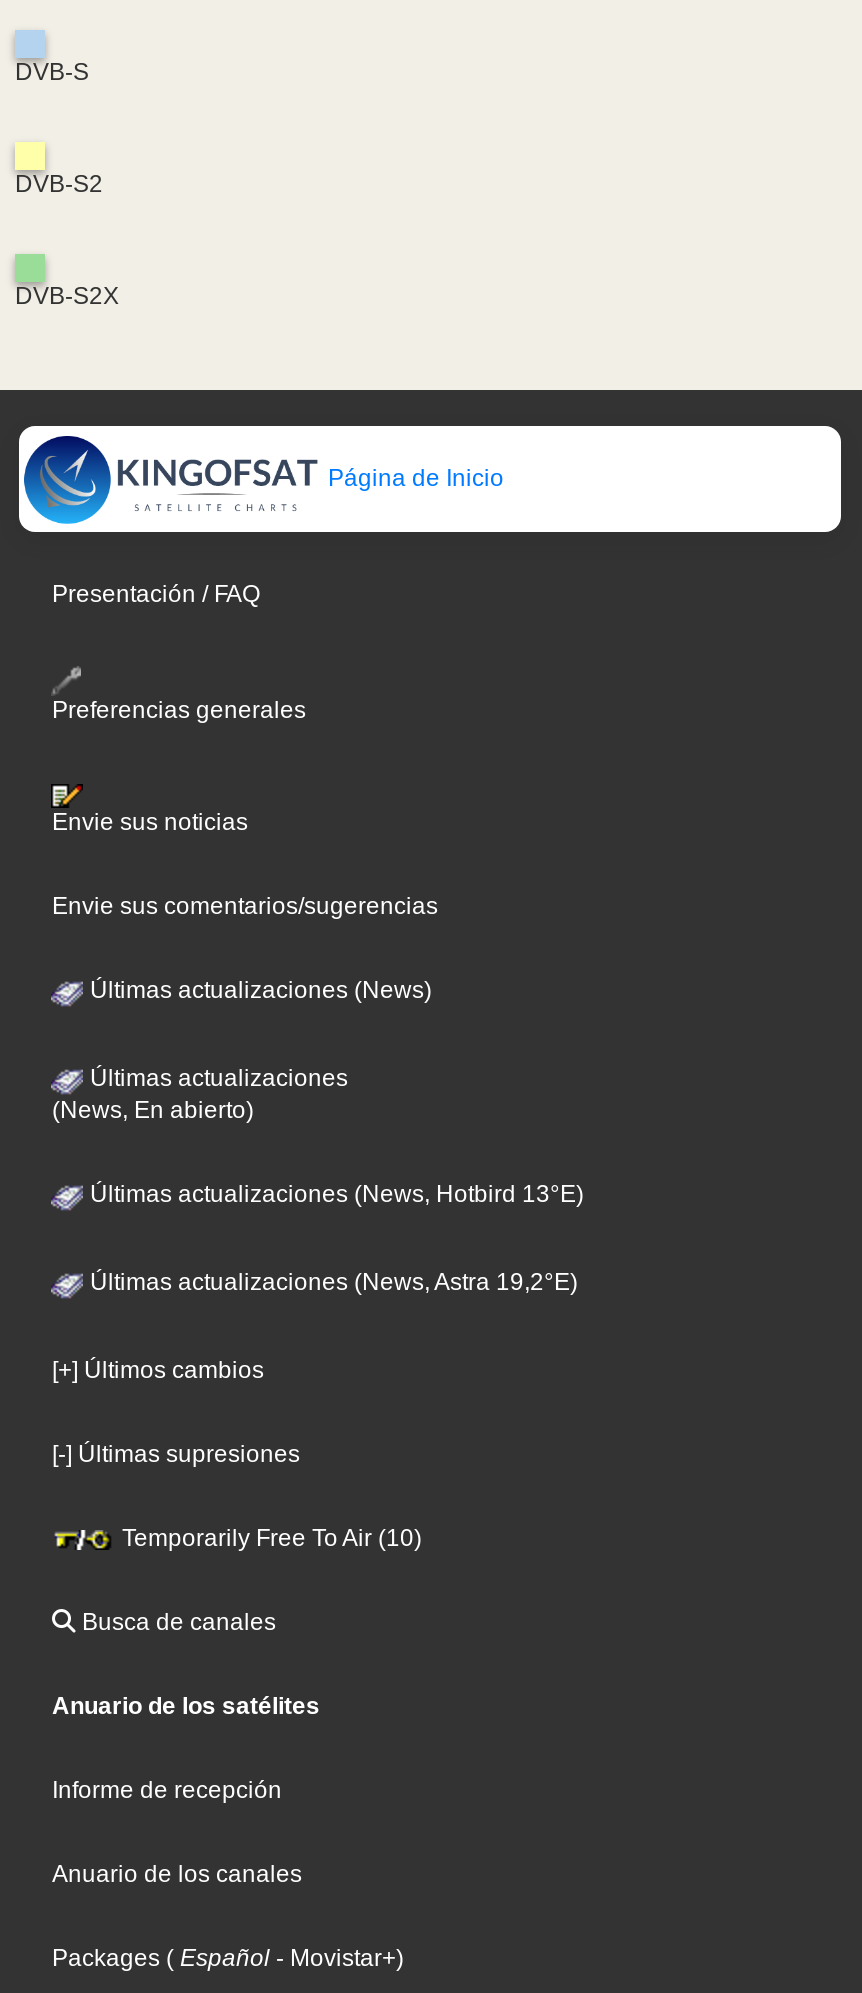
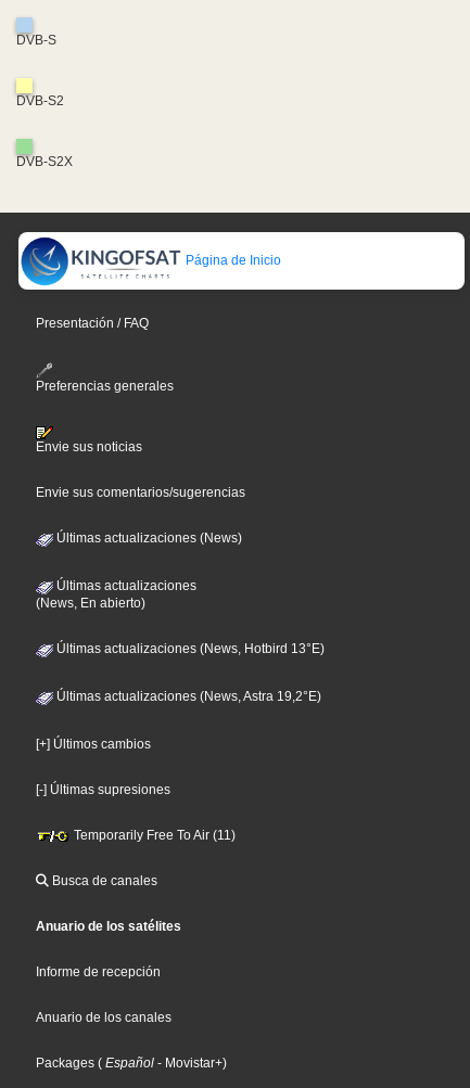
- Temporarily Free To Air (10)
+ Temporarily Free To Air (11)
